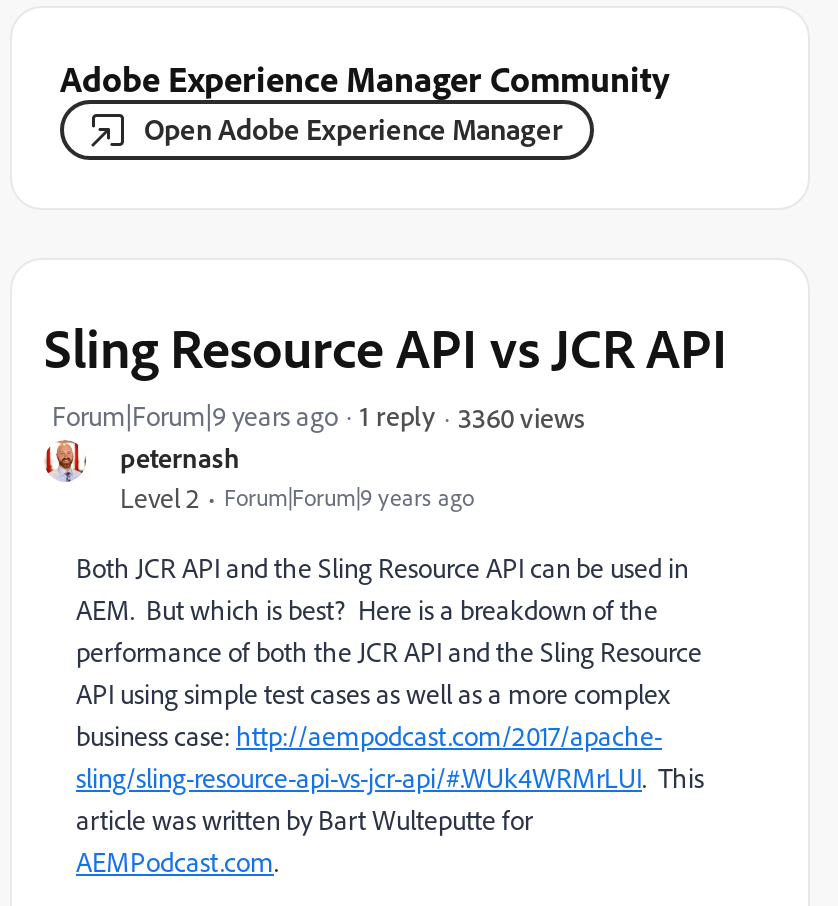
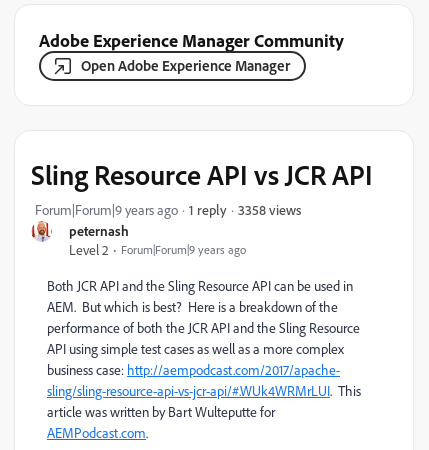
- 3360 views
+ 3358 views
